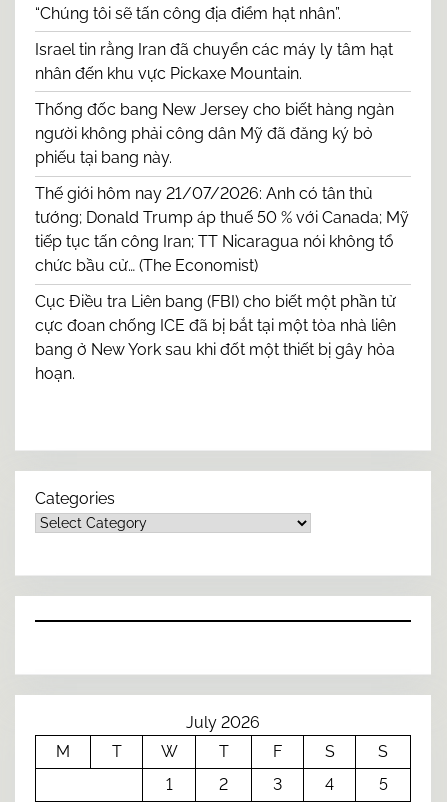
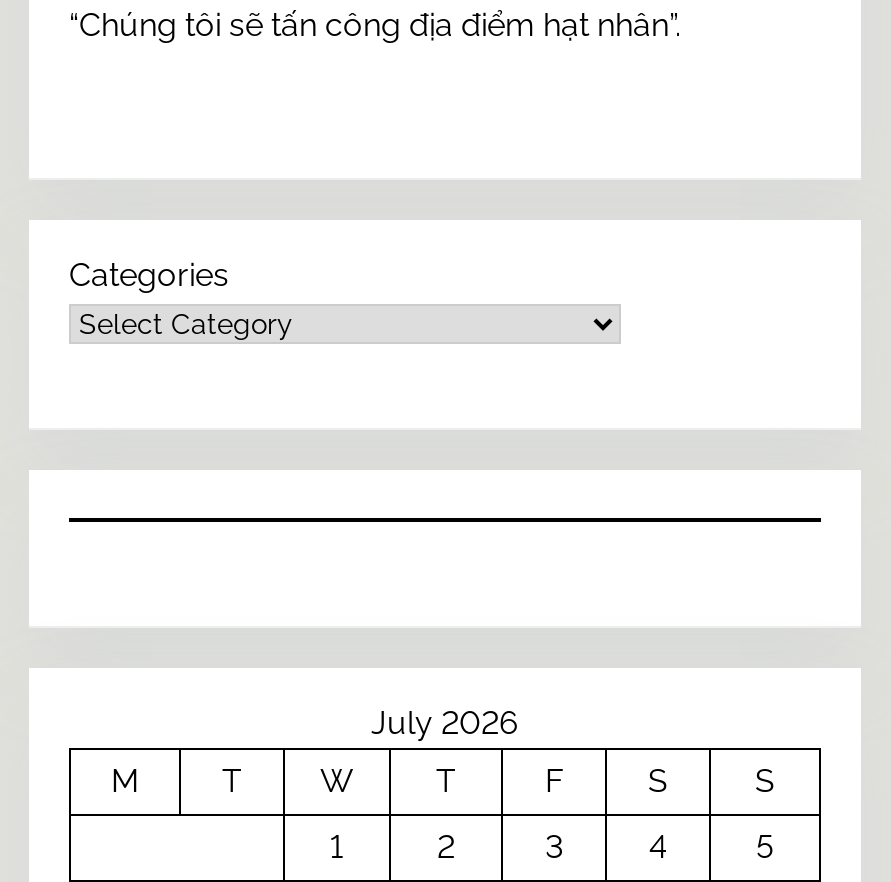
- Israel tin rằng Iran đã chuyển các máy ly tâm hạt
- nhân đến khu vực Pickaxe Mountain.
- Thống đốc bang New Jersey cho biết hàng ngàn
- người không phải công dân Mỹ đã đăng ký bỏ
- phiếu tại bang này.
- Thế giới hôm nay 21/07/2026: Anh có tân thủ
- tướng; Donald Trump áp thuế 50 % với Canada; Mỹ
- tiếp tục tấn công Iran; TT Nicaragua nói không tổ
- chức bầu cử… (The Economist)
- Cục Điều tra Liên bang (FBI) cho biết một phần tử
- cực đoan chống ICE đã bị bắt tại một tòa nhà liên
- bang ở New York sau khi đốt một thiết bị gây hỏa
- hoạn.
